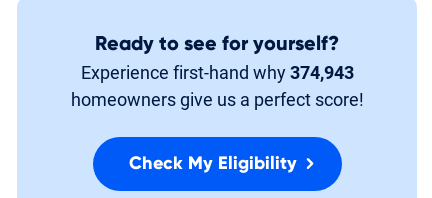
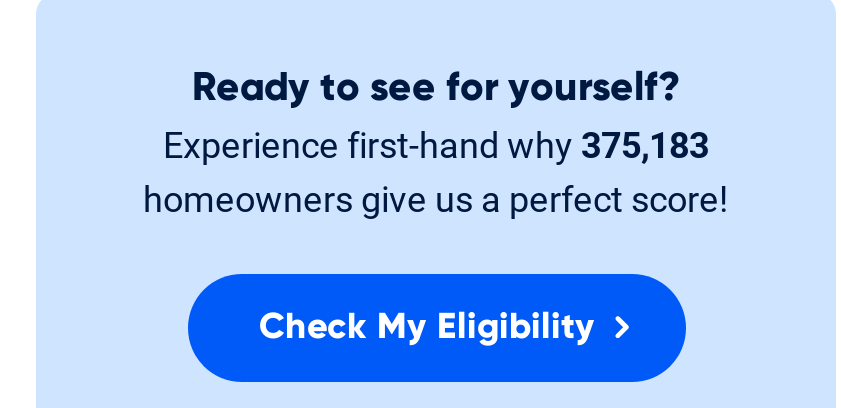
- Experience first-hand why 374,943
+ Experience first-hand why 375,183
